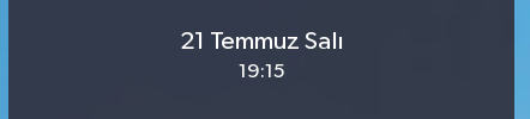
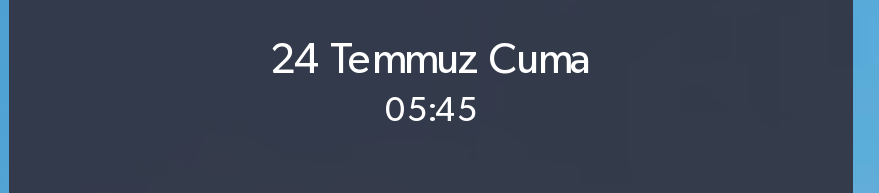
- 21 Temmuz Salı
- 19:15
+ 24 Temmuz Cuma
+ 05:45
